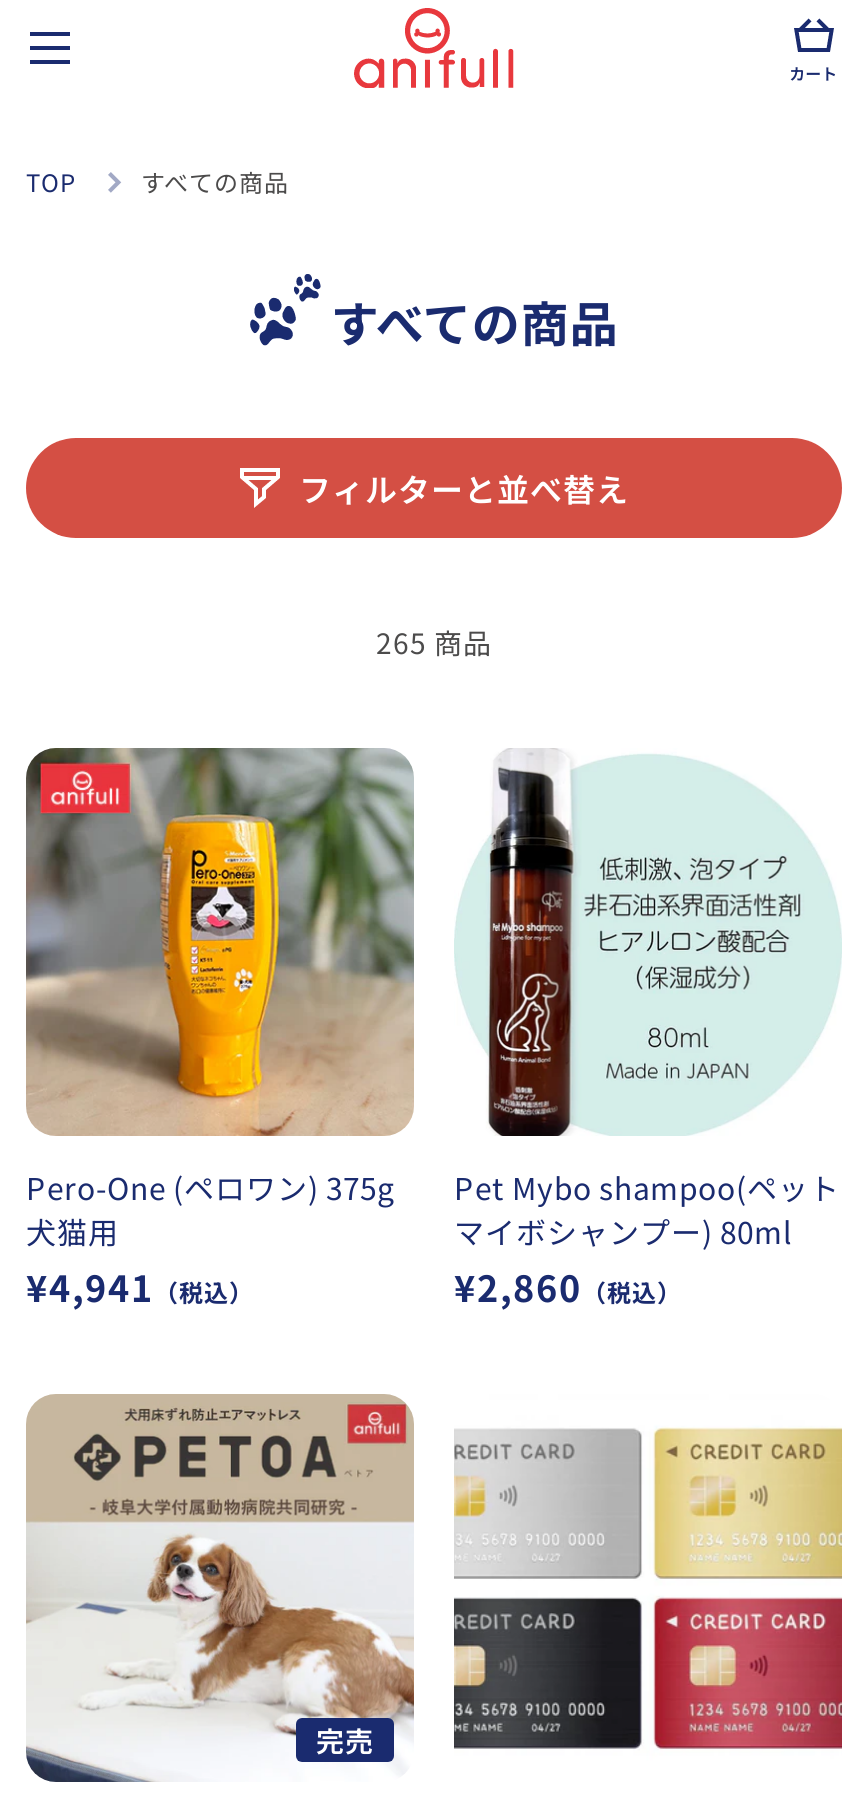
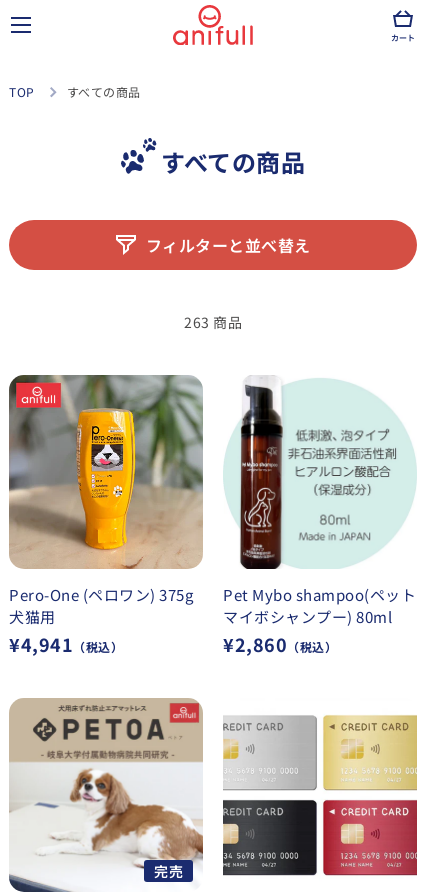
- 265 商品
+ 263 商品
